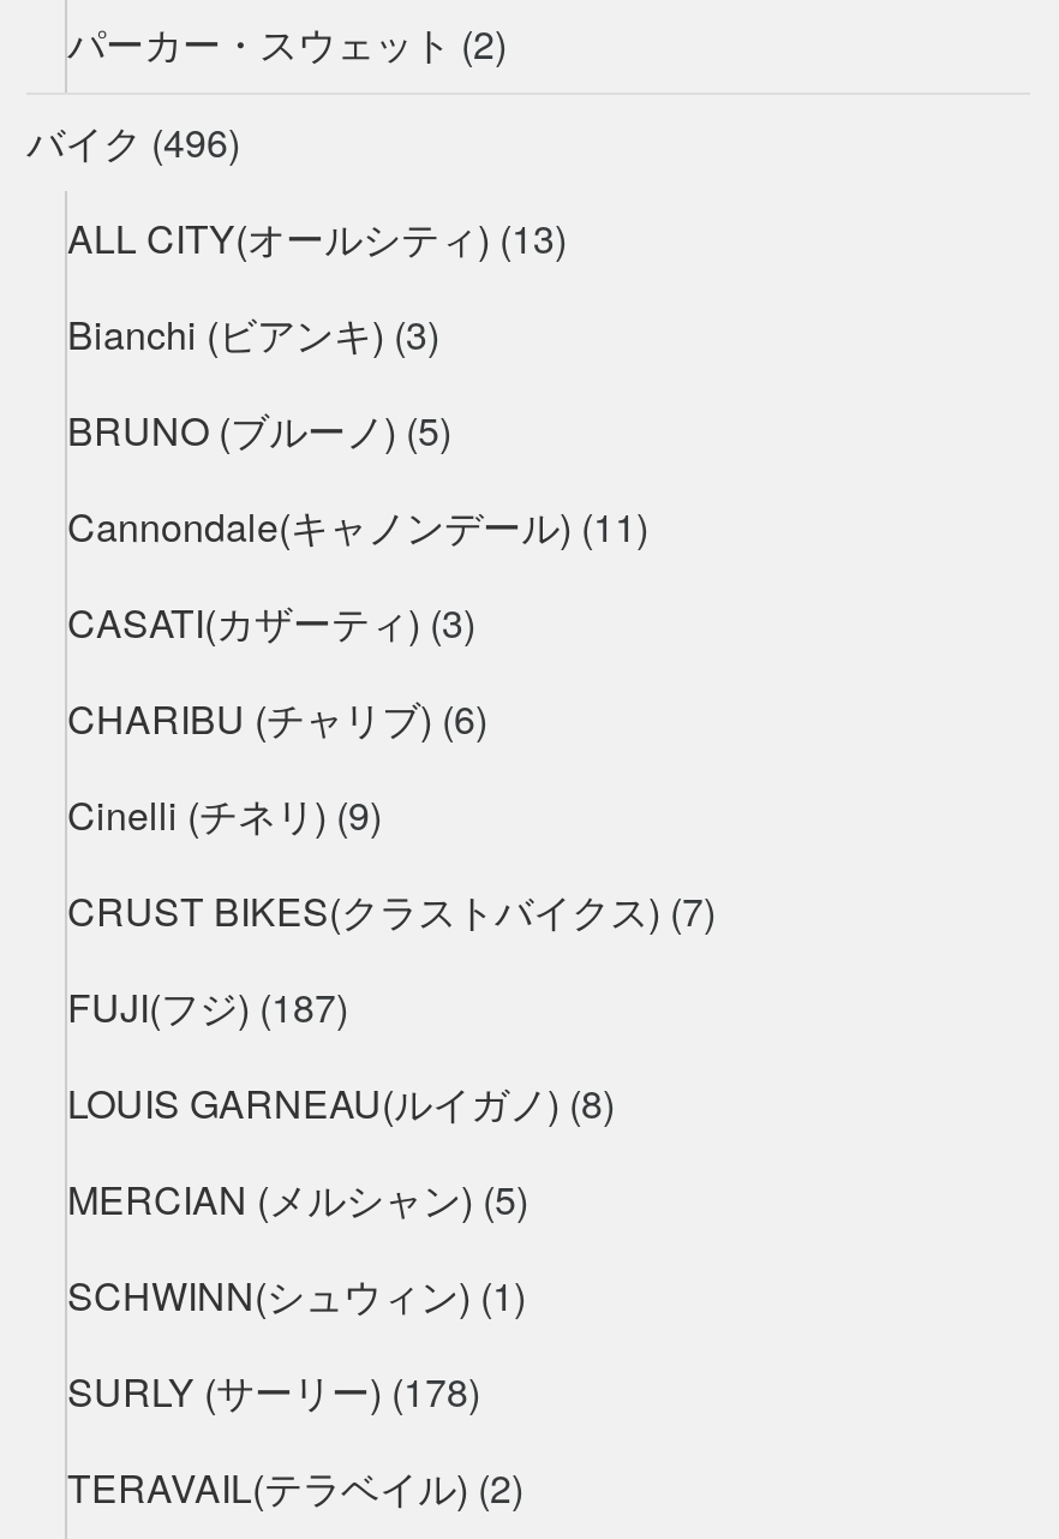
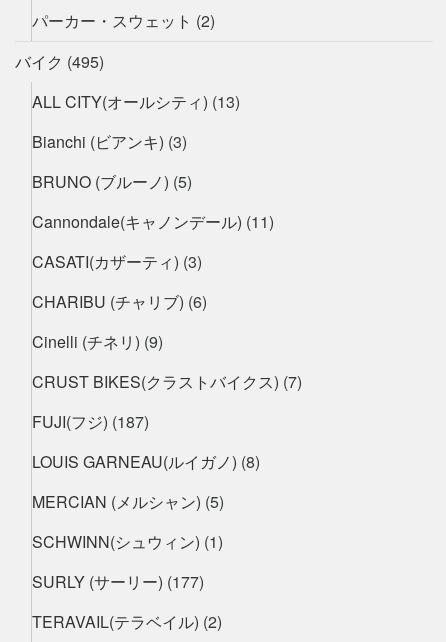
- バイク(496)
+ バイク(495)

- SURLY (サーリー) (178)
+ SURLY (サーリー) (177)
